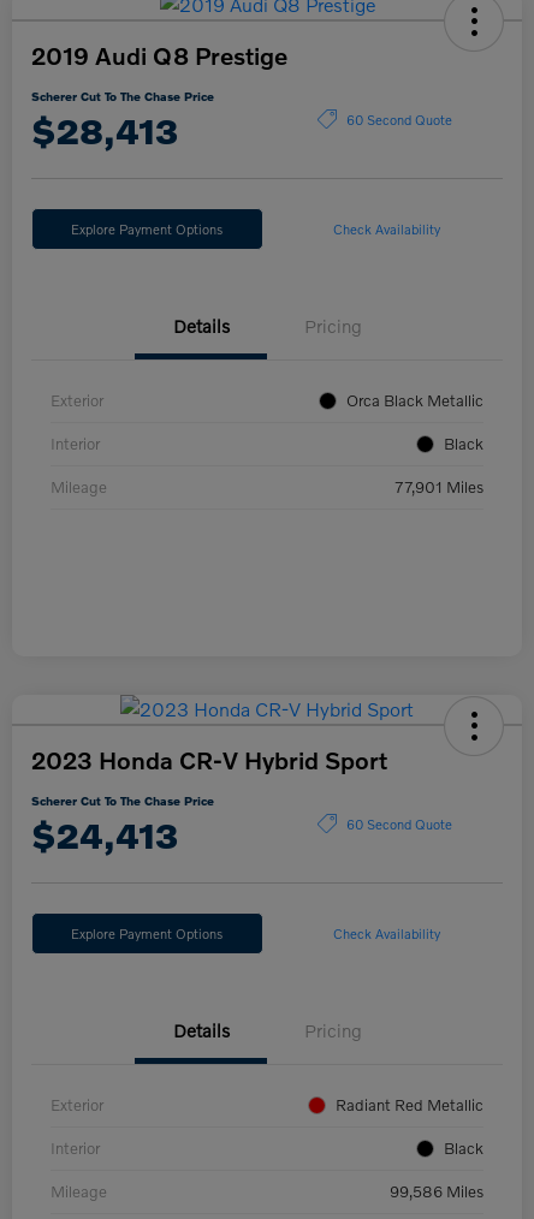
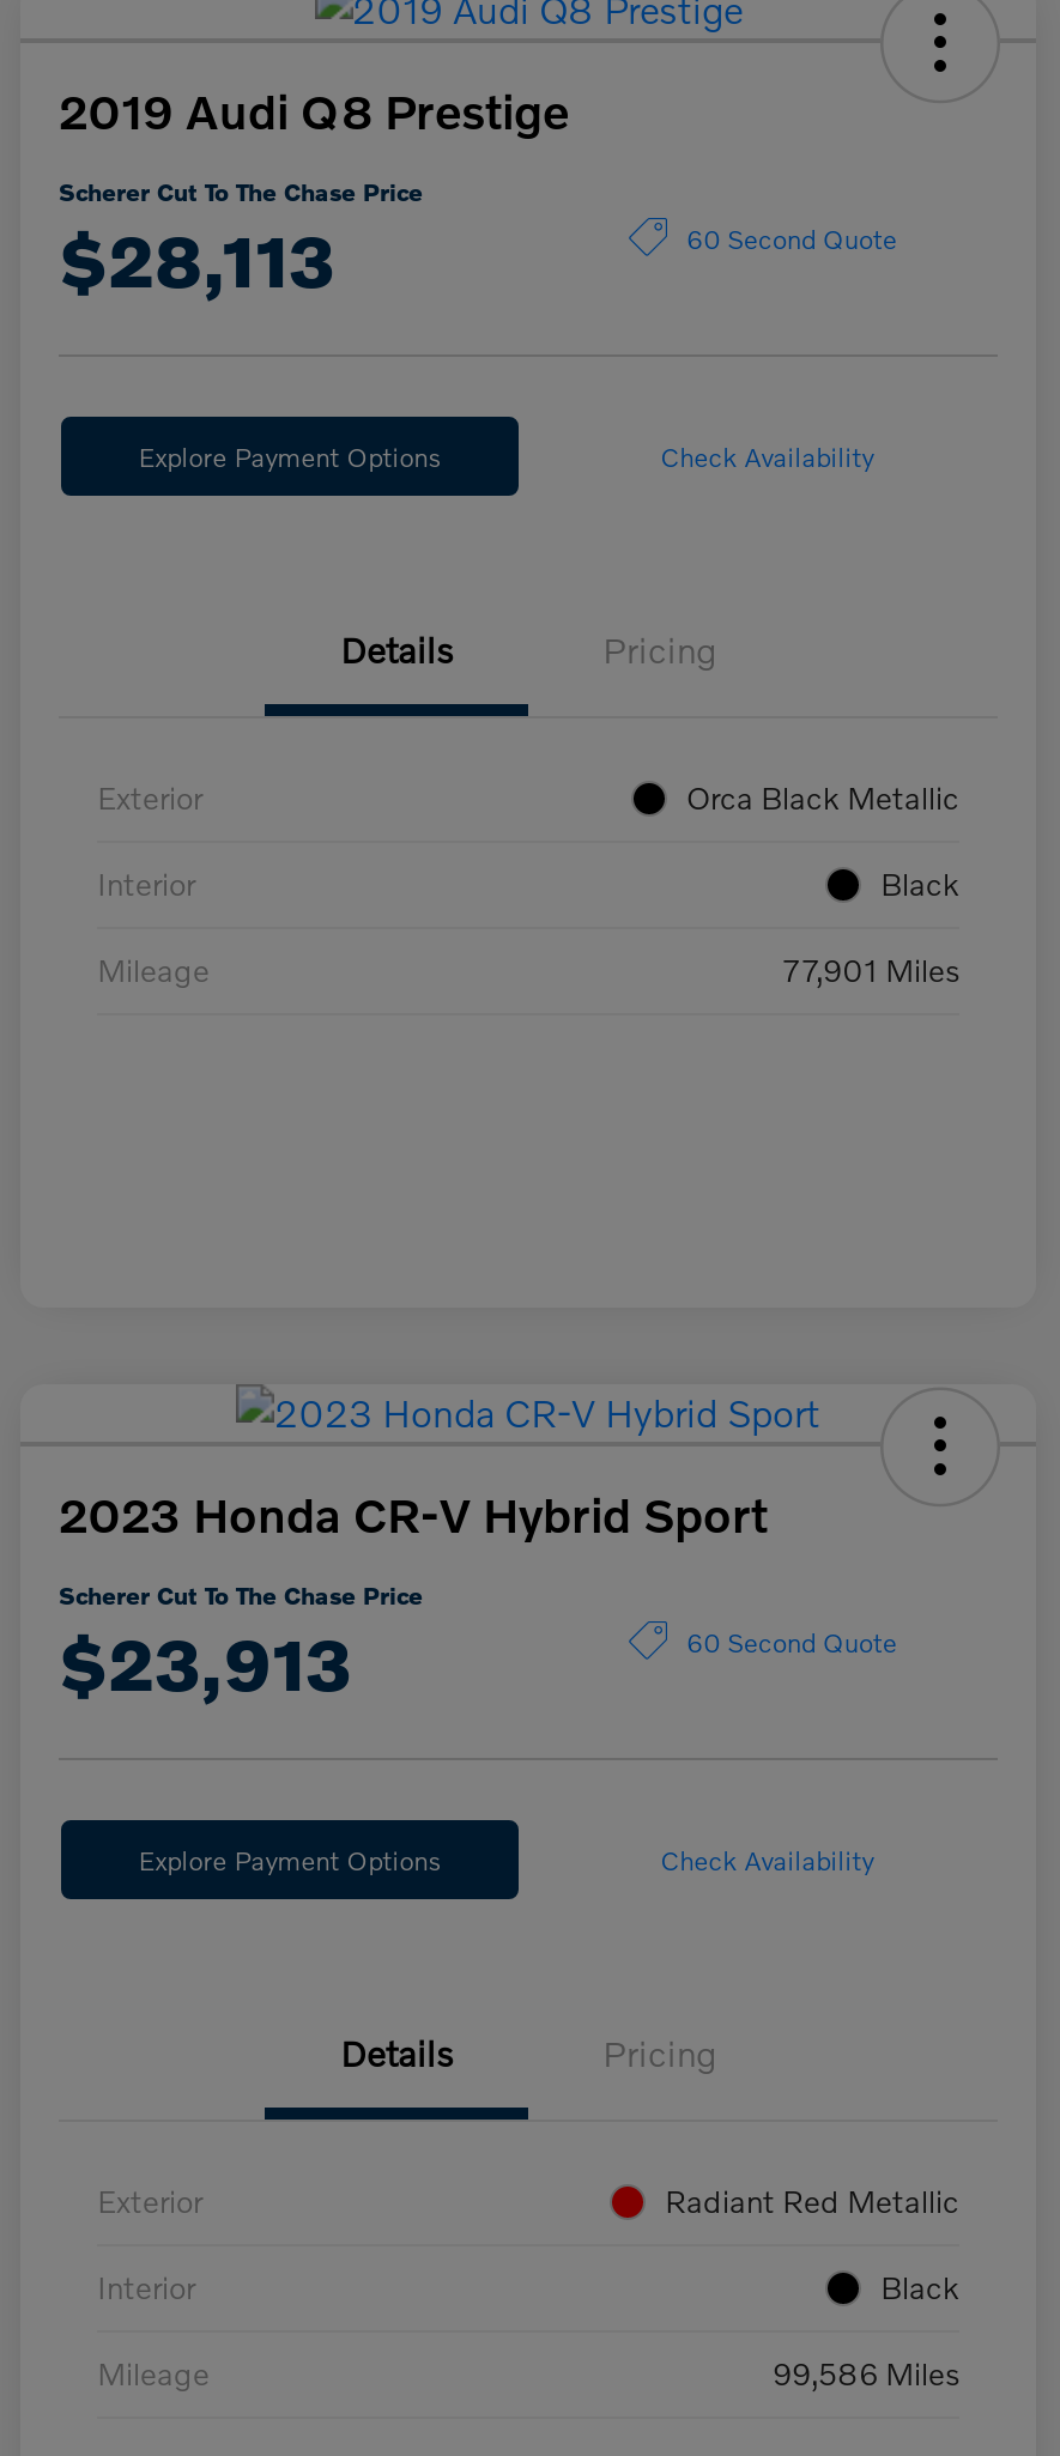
- $28,413
+ $28,113

- $24,413
+ $23,913
